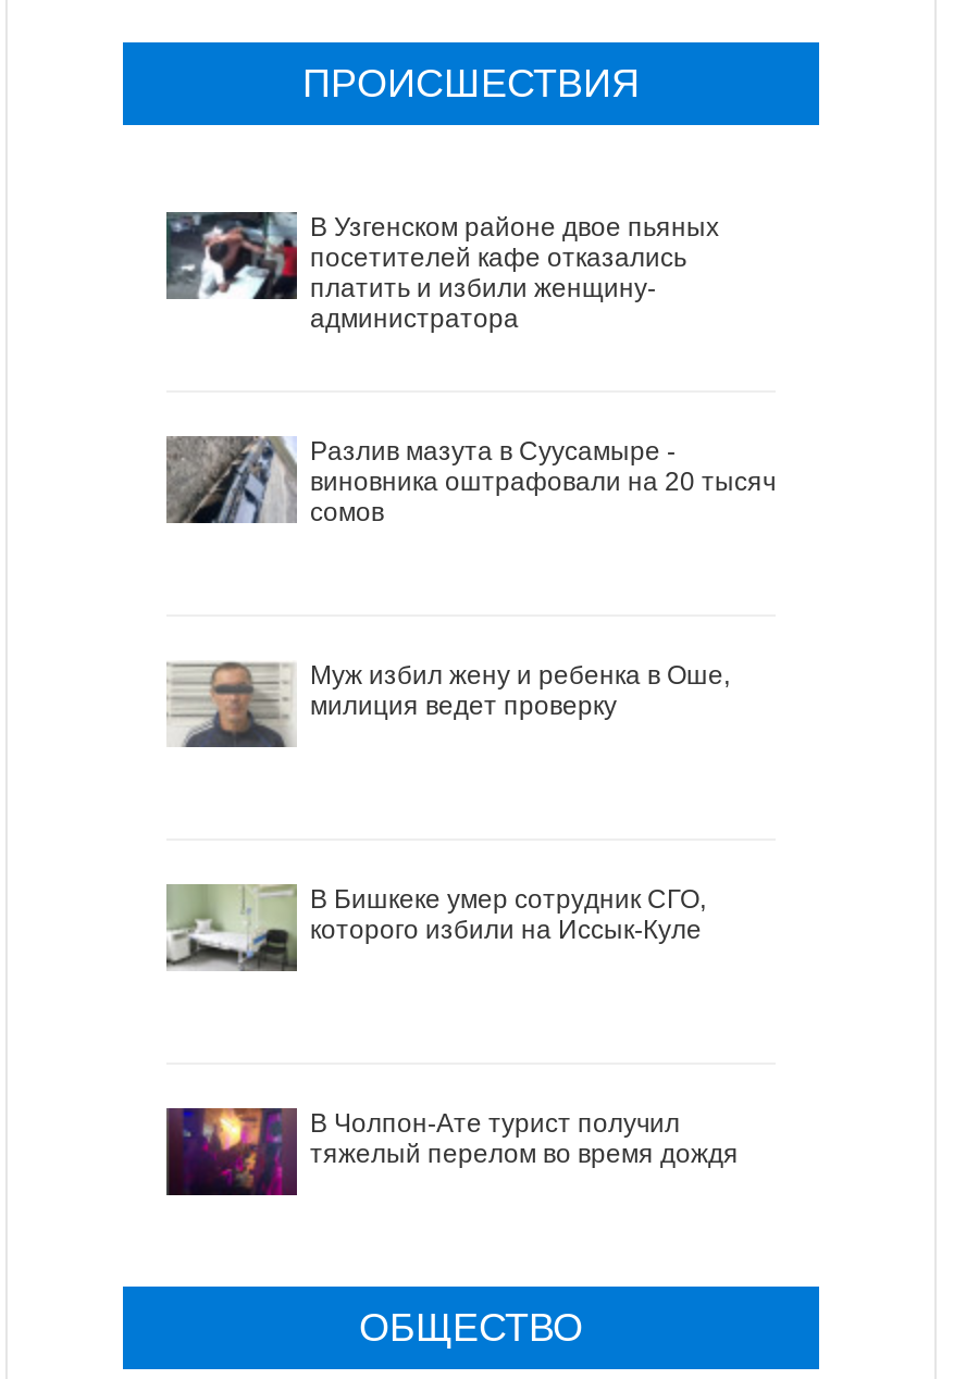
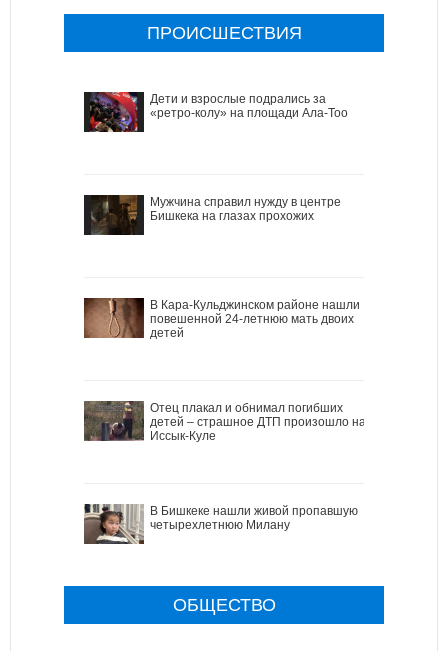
- [image]
- В Узгенском районе двое пьяных
- посетителей кафе отказались
- платить и избили женщину-
- администратора
+ [image]
+ Дети и взрослые подрались за
+ «ретро-колу» на площади Ала-Тоо

- [image]
- Разлив мазута в Суусамыре -
- виновника оштрафовали на 20 тысяч
- сомов
+ [image]
+ Мужчина справил нужду в центре
+ Бишкека на глазах прохожих

- [image]
- Муж избил жену и ребенка в Оше,
- милиция ведет проверку
+ [image]
+ В Кара-Кульджинском районе нашли
+ повешенной 24-летнюю мать двоих
+ детей

- [image]
- В Бишкеке умер сотрудник СГО,
- которого избили на Иссык-Куле
+ [image]
+ Отец плакал и обнимал погибших
+ детей – страшное ДТП произошло на
+ Иссык-Куле

- [image]
- В Чолпон-Ате турист получил
- тяжелый перелом во время дождя
+ [image]
+ В Бишкеке нашли живой пропавшую
+ четырехлетнюю Милану
